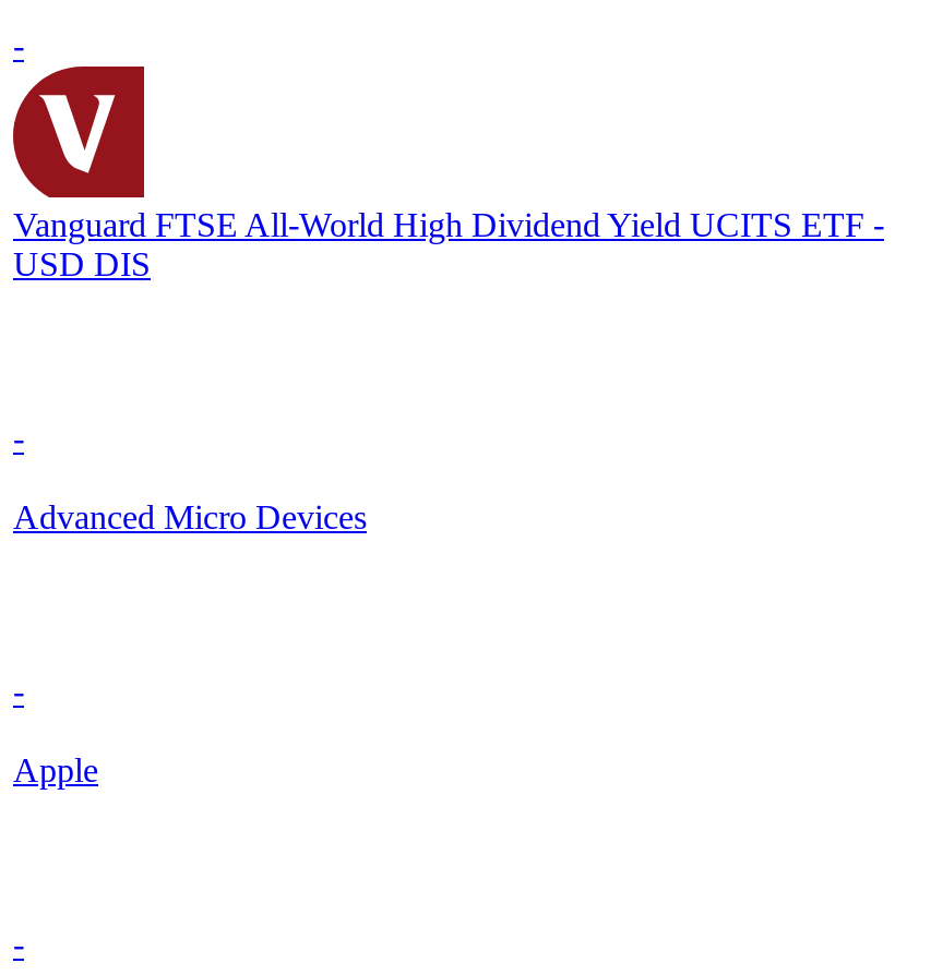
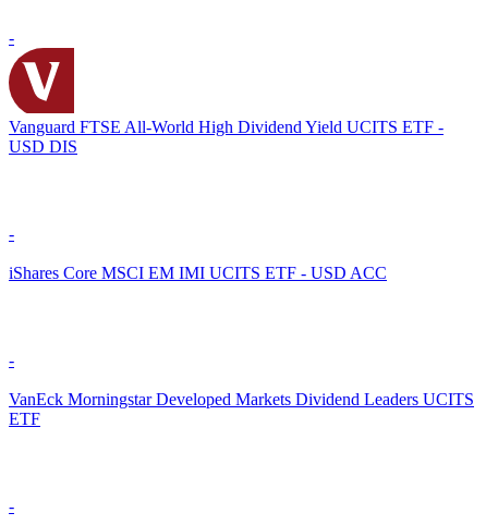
- Advanced Micro Devices
+ iShares Core MSCI EM IMI UCITS ETF - USD ACC

- Apple
+ VanEck Morningstar Developed Markets Dividend Leaders UCITS
+ ETF
